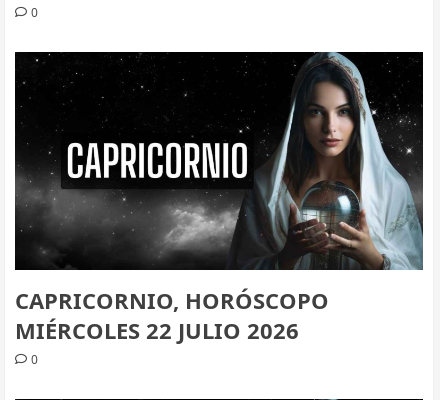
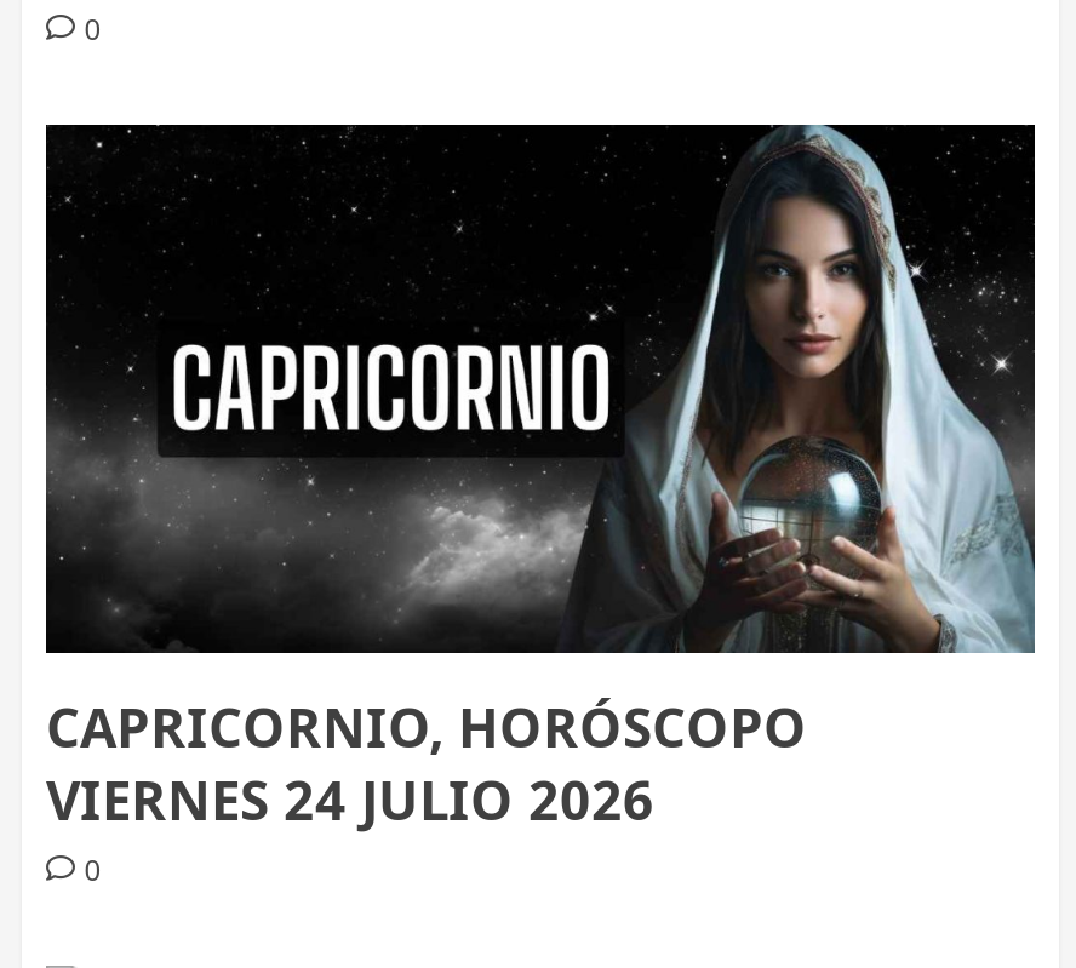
- MIÉRCOLES 22 JULIO 2026
+ VIERNES 24 JULIO 2026
